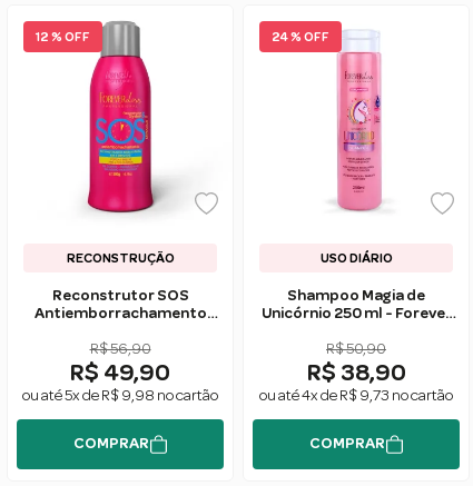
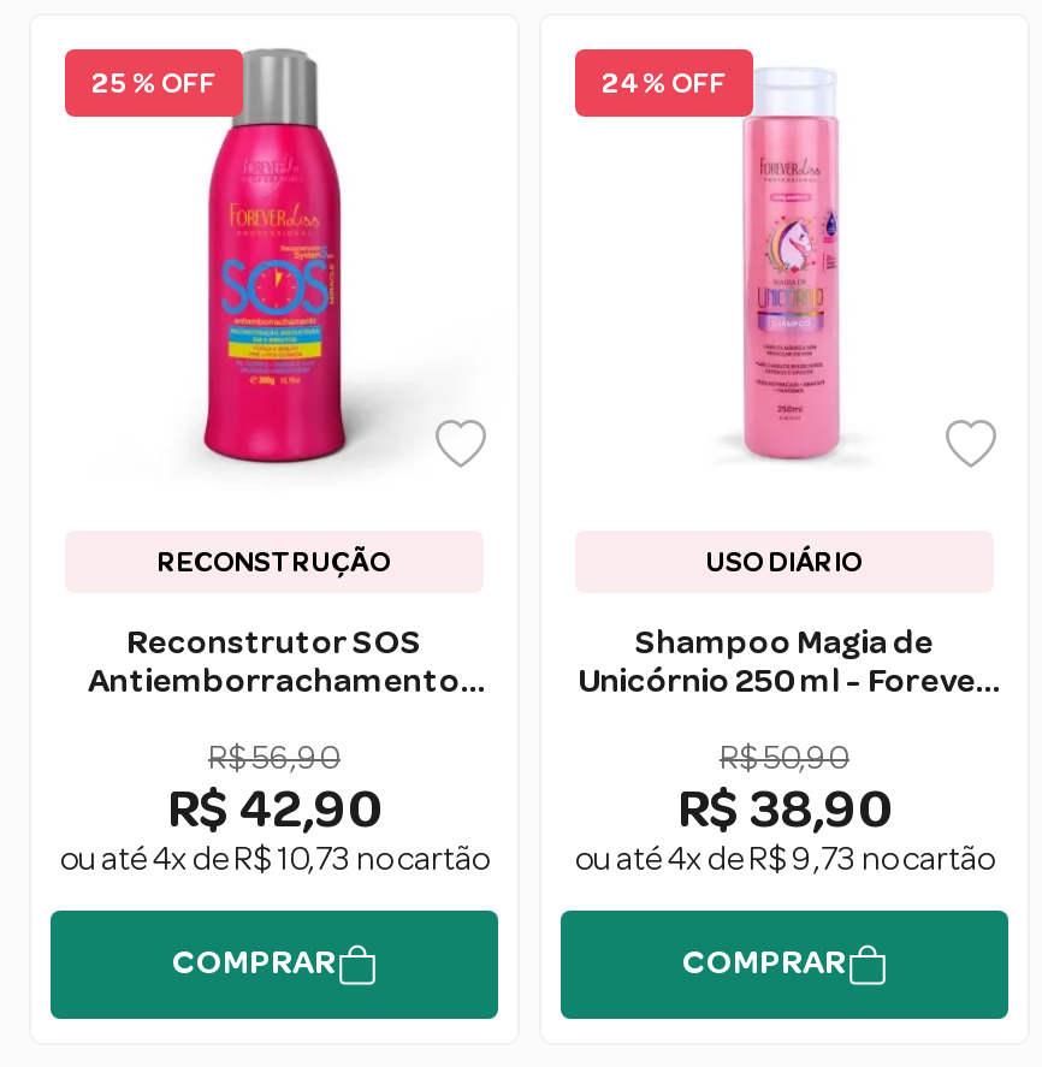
- 12 % OFF
+ 25 % OFF

- R$ 49,90
+ R$ 42,90

- ou até 5x de R$ 9,98 no cartão
+ ou até 4x de R$ 10,73 no cartão
